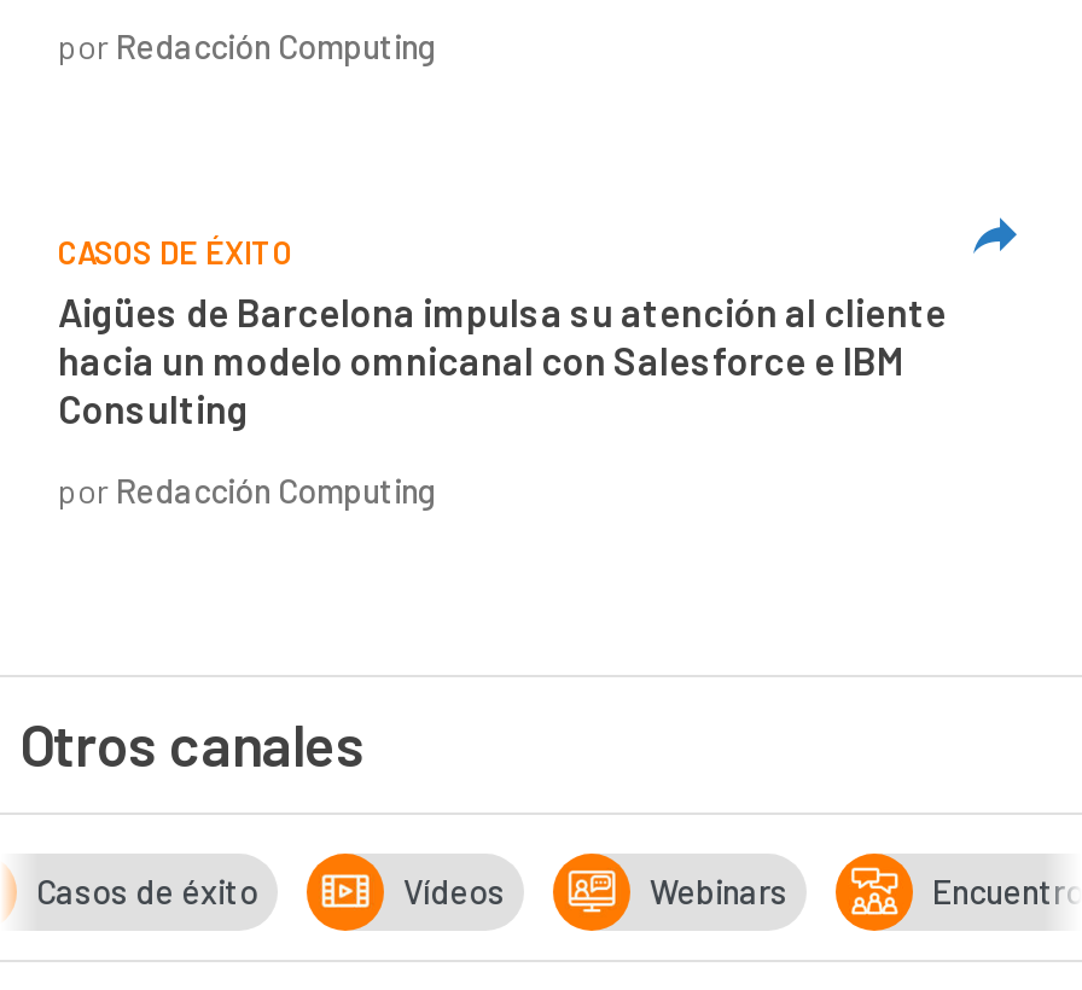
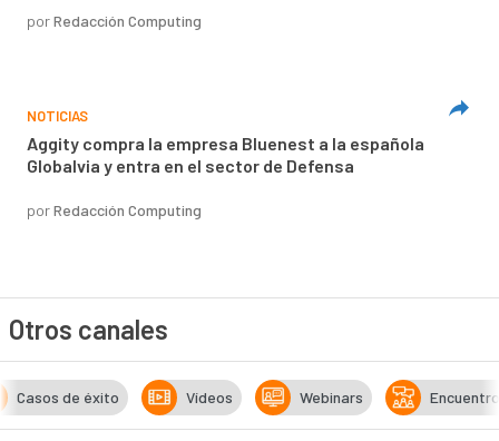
- CASOS DE ÉXITO
- Aigües de Barcelona impulsa su atención al cliente
- hacia un modelo omnicanal con Salesforce e IBM
- Consulting
+ NOTICIAS
+ Aggity compra la empresa Bluenest a la española
+ Globalvia y entra en el sector de Defensa
